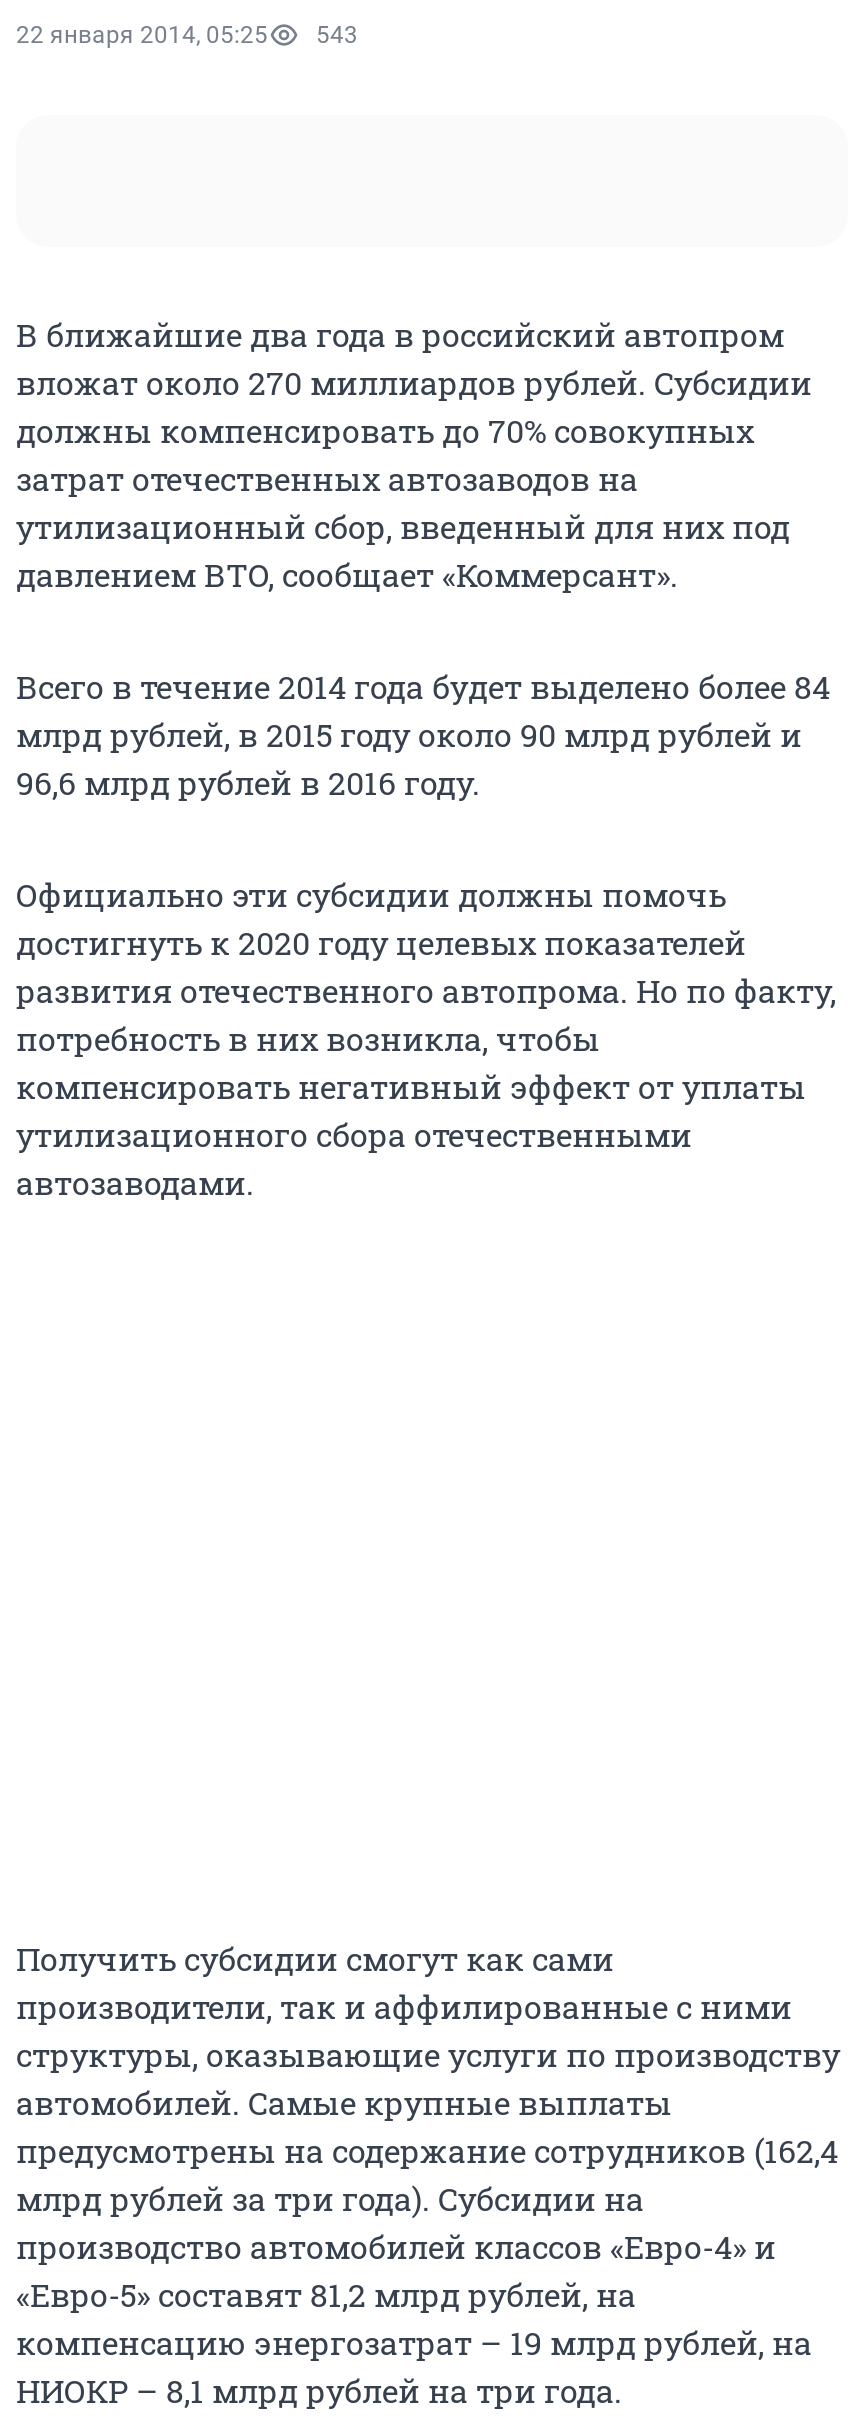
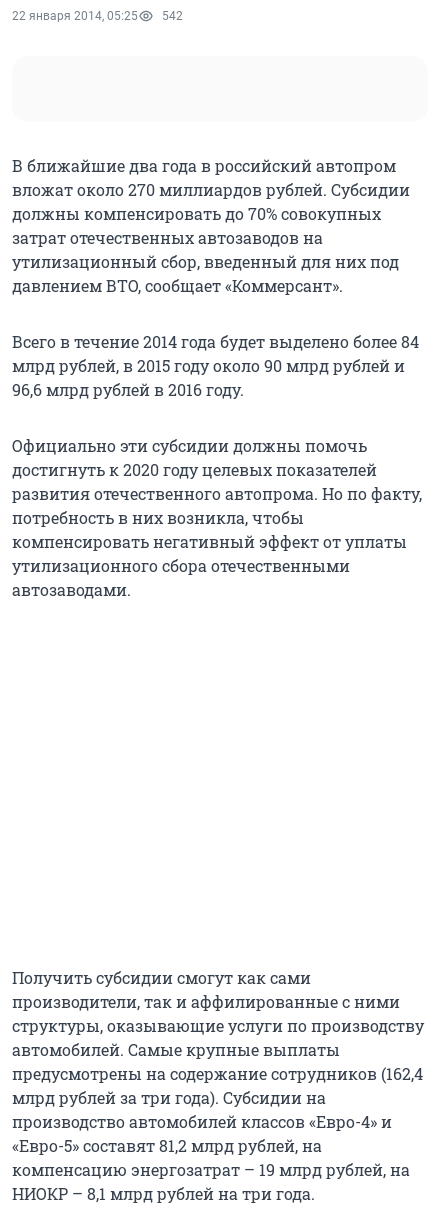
- 22 января 2014, 05:25 543
+ 22 января 2014, 05:25 542
